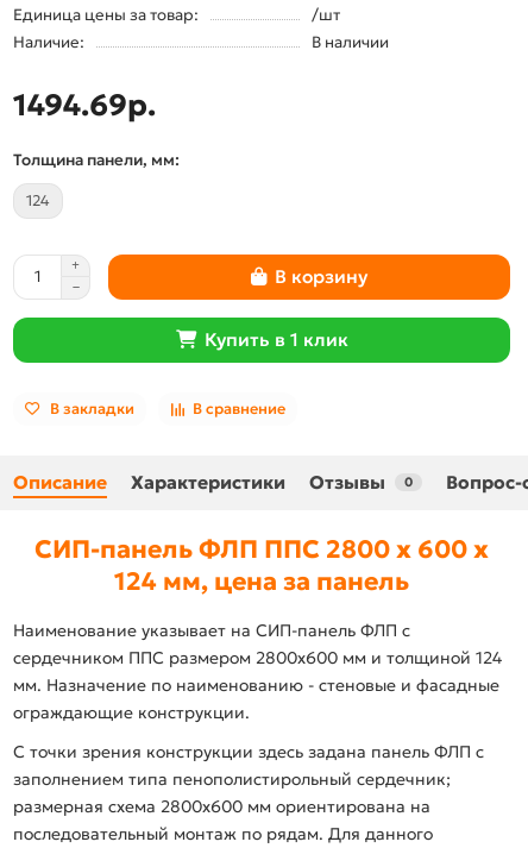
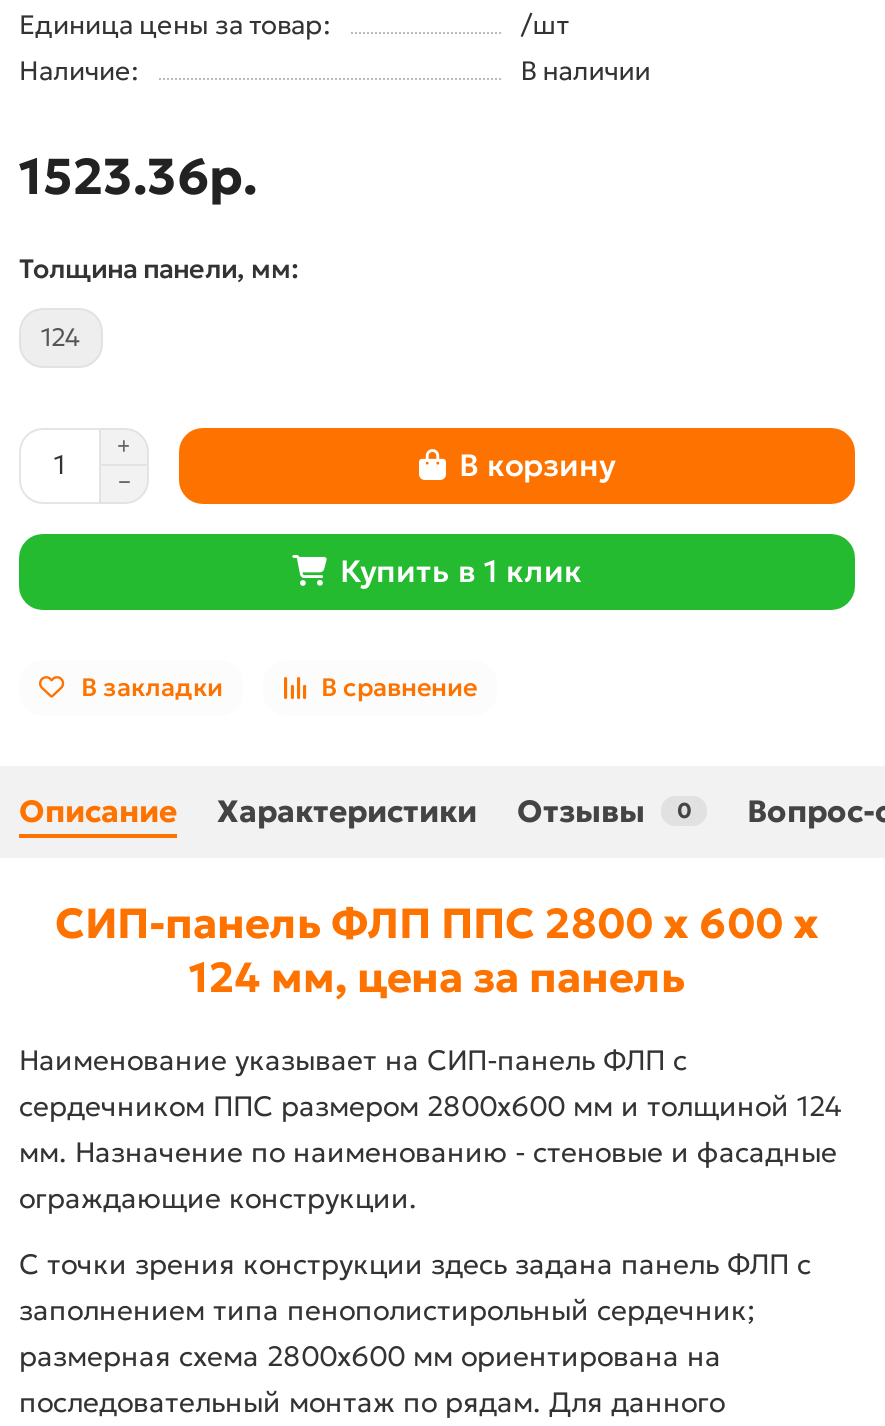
- 1494.69р.
+ 1523.36р.
